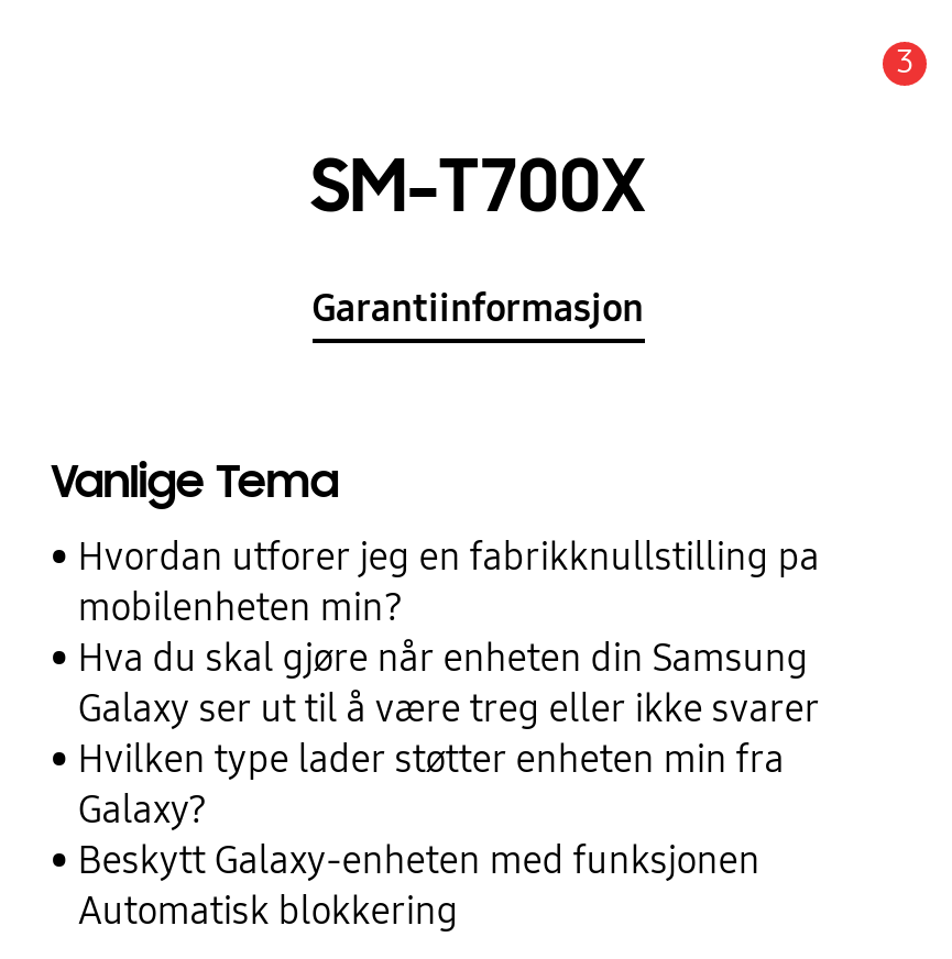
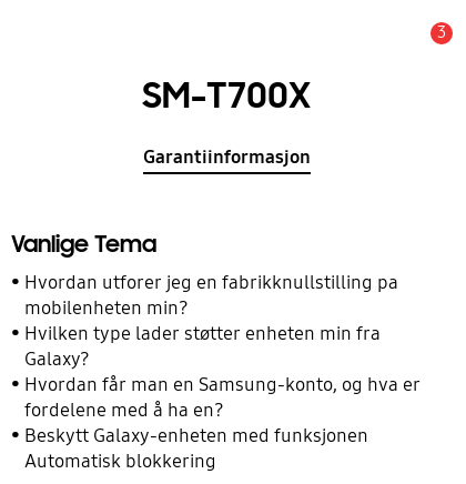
- Hva du skal gjøre når enheten din Samsung
- Galaxy ser ut til å være treg eller ikke svarer

moved up: Hvilken type lader støtter enheten min fra | Galaxy?

+ Hvordan får man en Samsung-konto, og hva er
+ fordelene med å ha en?
